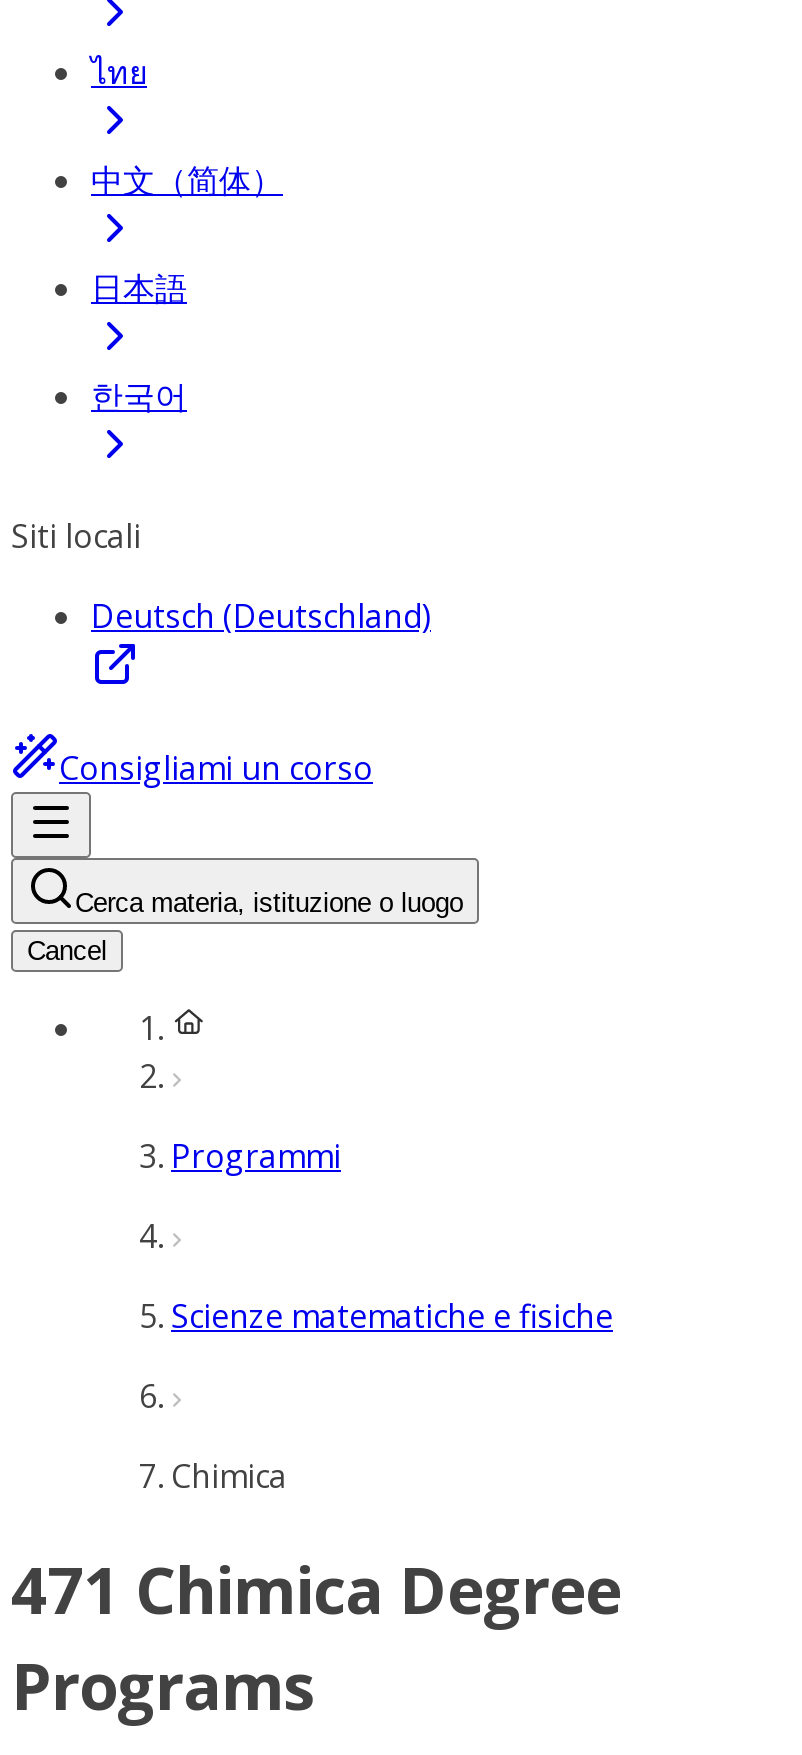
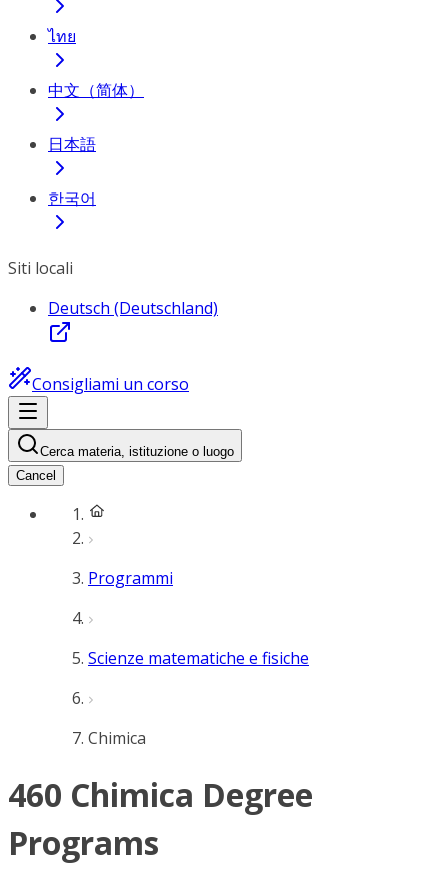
- 471 Chimica Degree
+ 460 Chimica Degree
